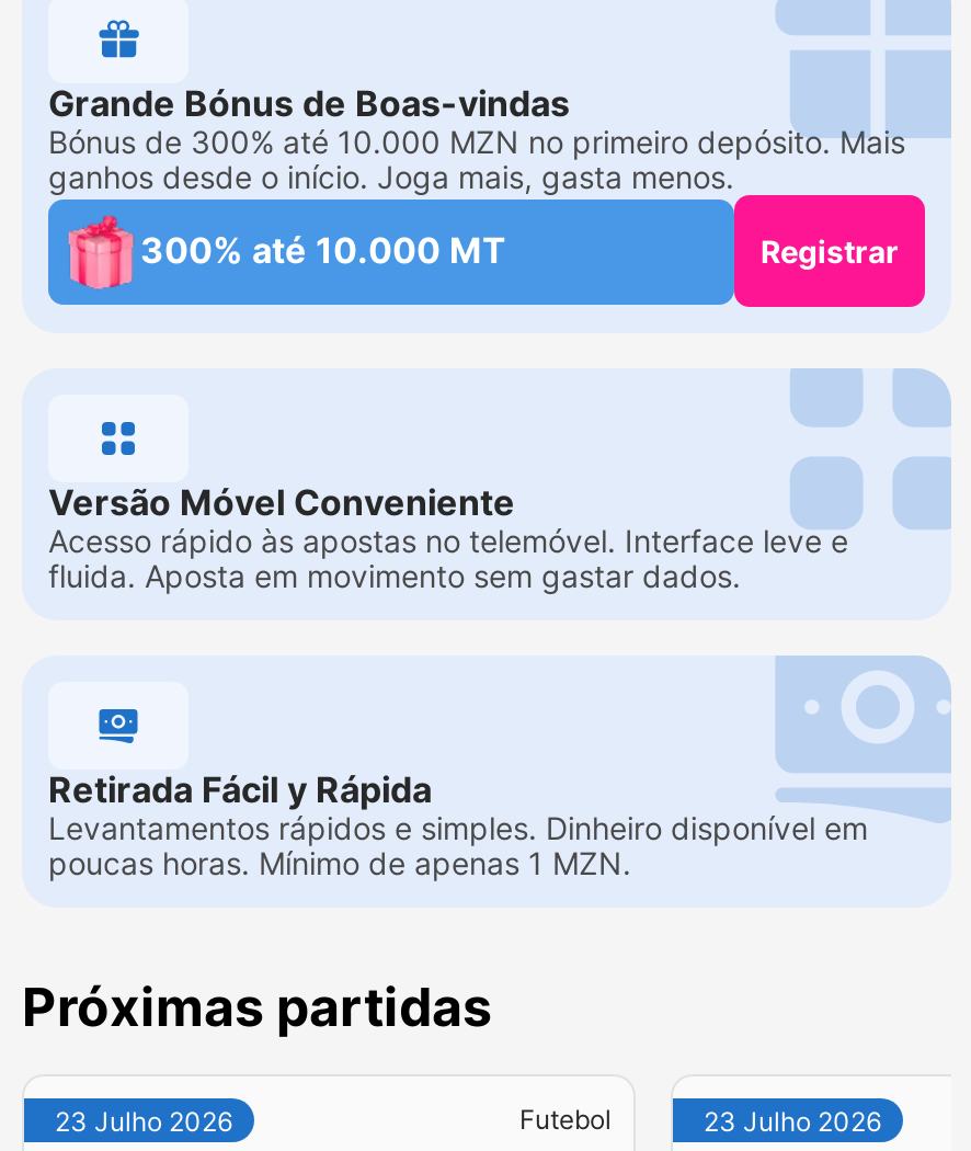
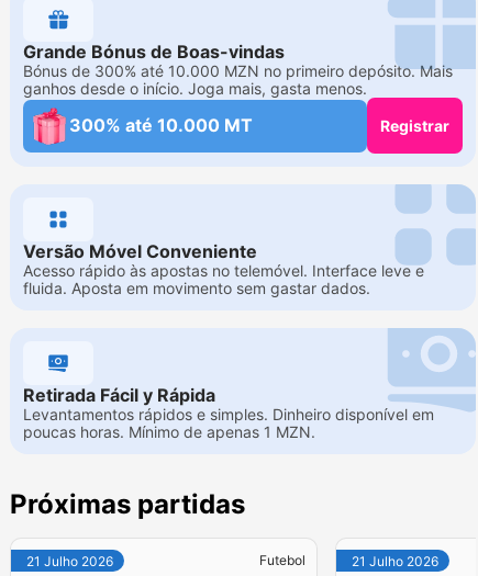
- 23 Julho 2026
+ 21 Julho 2026

- 23 Julho 2026
+ 21 Julho 2026
